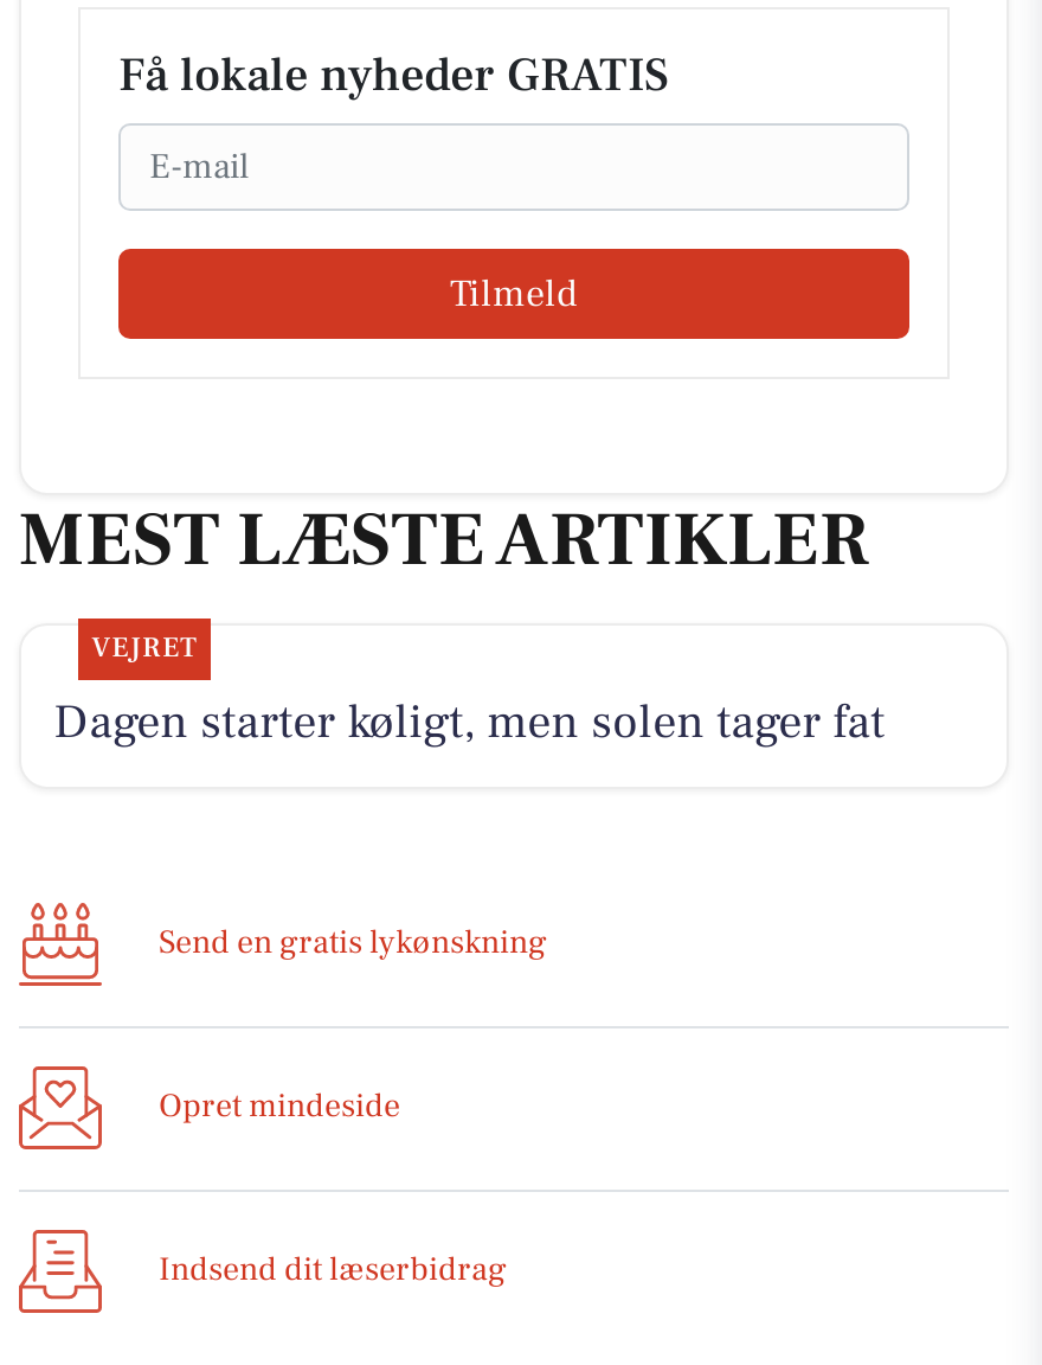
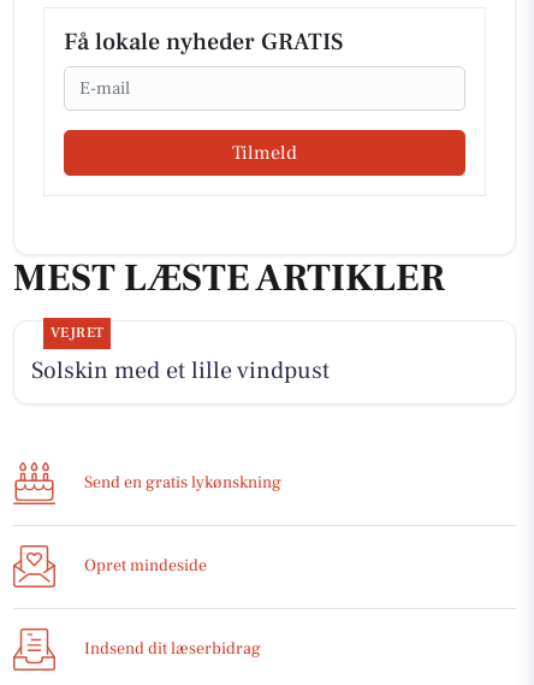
- Dagen starter køligt, men solen tager fat
+ Solskin med et lille vindpust
